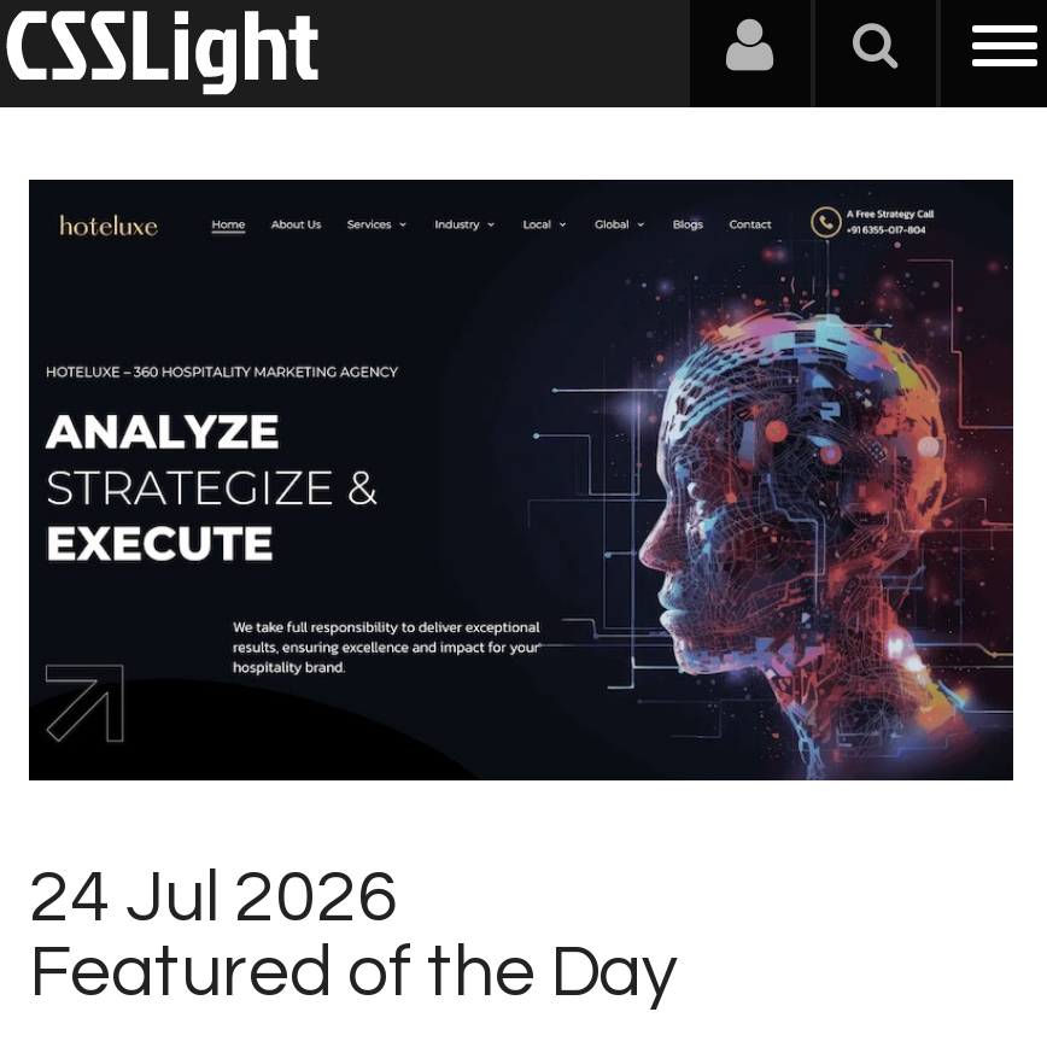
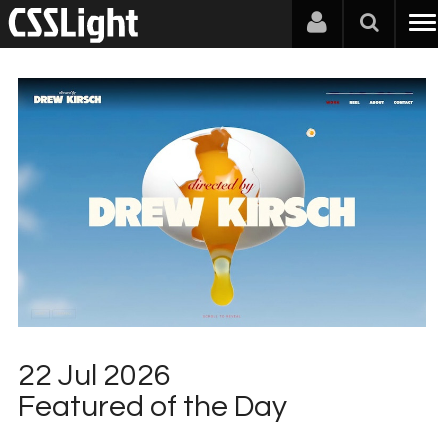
- [image]
- 24 Jul 2026
+ [image]
+ 22 Jul 2026
